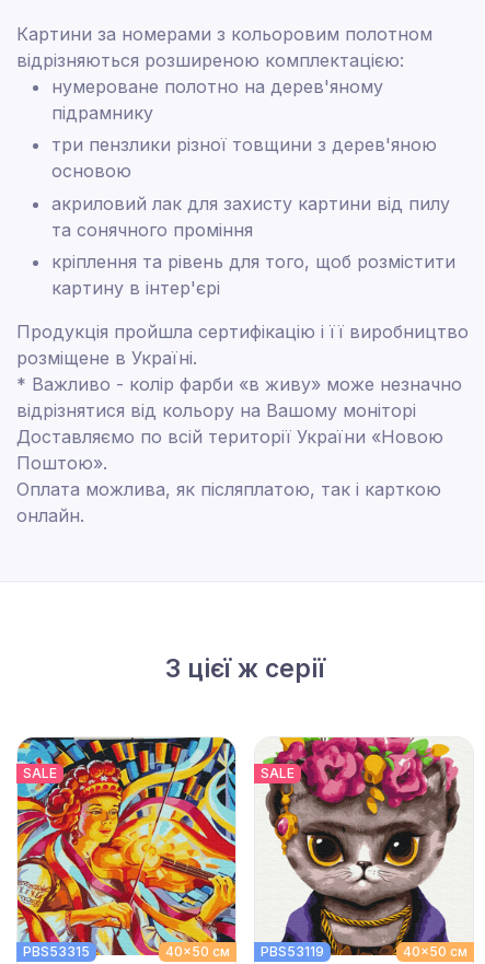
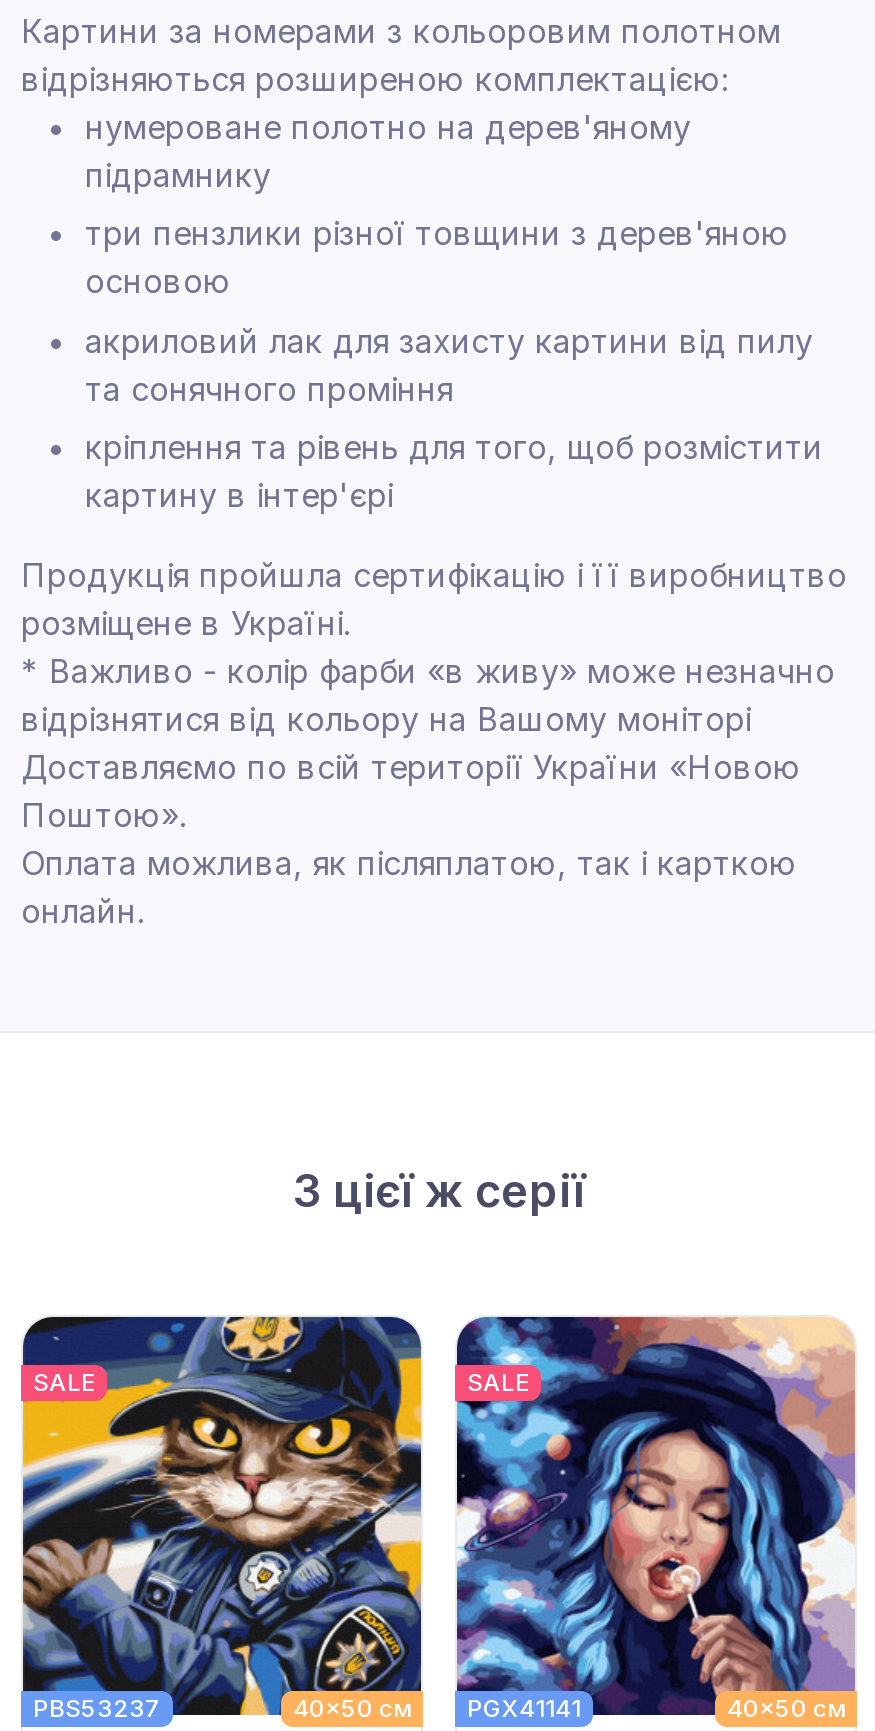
- [image]
- PBS53315
+ [image]
+ PBS53237

- [image]
- 40x50 см PBS53119
+ [image]
+ 40x50 см PGX41141
